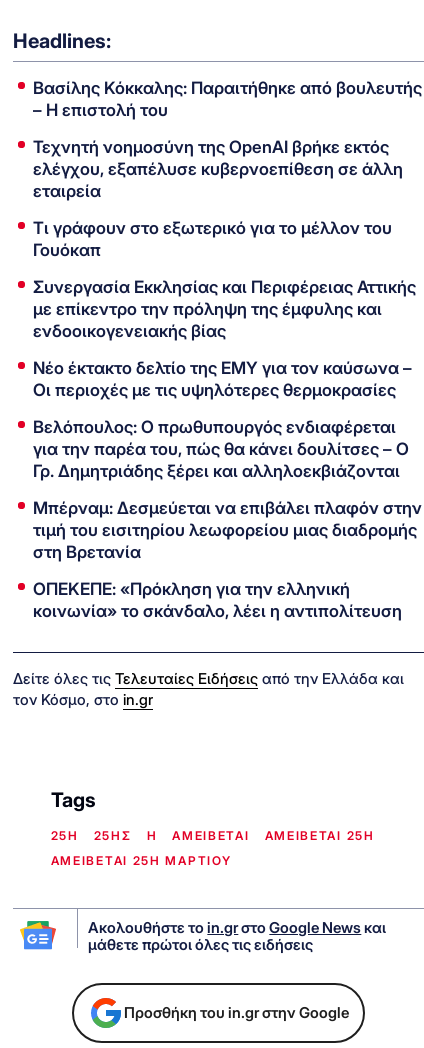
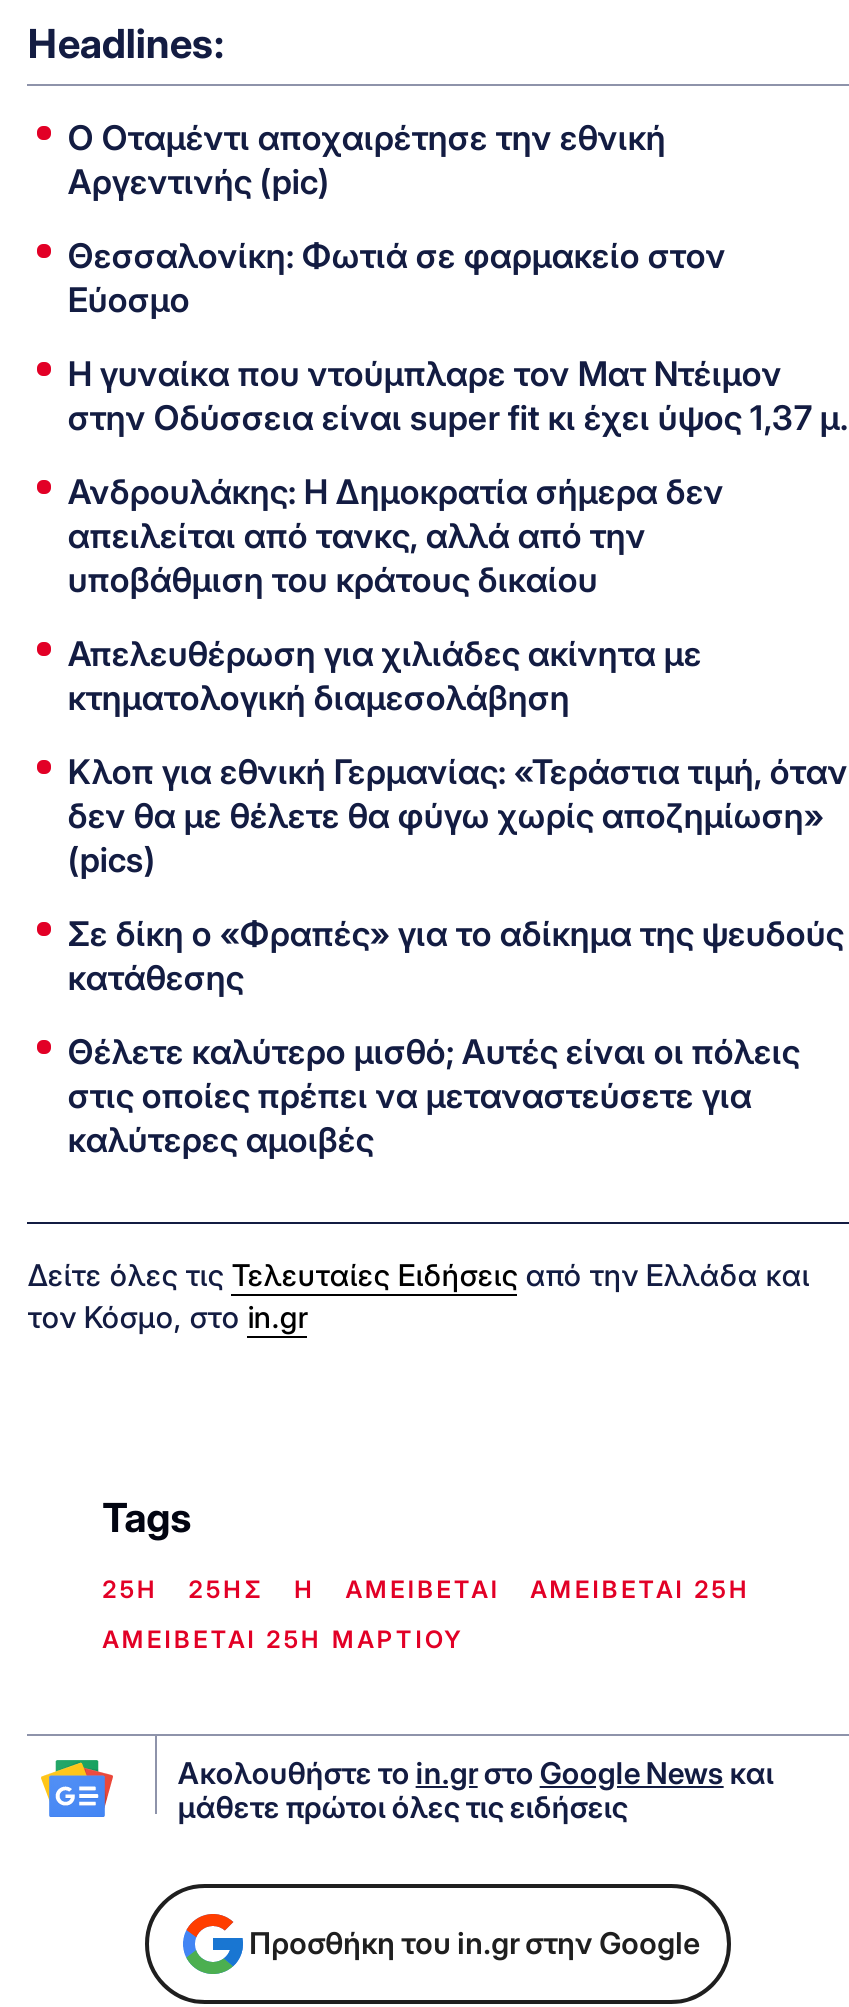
- Βασίλης Κόκκαλης: Παραιτήθηκε από βουλευτής
- – Η επιστολή του
+ Ο Οταμέντι αποχαιρέτησε την εθνική
+ Αργεντινής (pic)

- Τεχνητή νοημοσύνη της OpenAI βρήκε εκτός
- ελέγχου, εξαπέλυσε κυβερνοεπίθεση σε άλλη
- εταιρεία
+ Θεσσαλονίκη: Φωτιά σε φαρμακείο στον
+ Εύοσμο

- Τι γράφουν στο εξωτερικό για το μέλλον του
- Γουόκαπ
+ Η γυναίκα που ντούμπλαρε τον Ματ Ντέιμον
+ στην Οδύσσεια είναι super fit κι έχει ύψος 1,37 μ.

- Συνεργασία Εκκλησίας και Περιφέρειας Αττικής
- με επίκεντρο την πρόληψη της έμφυλης και
- ενδοοικογενειακής βίας
+ Ανδρουλάκης: Η Δημοκρατία σήμερα δεν
+ απειλείται από τανκς, αλλά από την
+ υποβάθμιση του κράτους δικαίου

- Νέο έκτακτο δελτίο της ΕΜΥ για τον καύσωνα –
- Οι περιοχές με τις υψηλότερες θερμοκρασίες
+ Απελευθέρωση για χιλιάδες ακίνητα με
+ κτηματολογική διαμεσολάβηση

- Βελόπουλος: Ο πρωθυπουργός ενδιαφέρεται
- για την παρέα του, πώς θα κάνει δουλίτσες – Ο
- Γρ. Δημητριάδης ξέρει και αλληλοεκβιάζονται
+ Κλοπ για εθνική Γερμανίας: «Τεράστια τιμή, όταν
+ δεν θα με θέλετε θα φύγω χωρίς αποζημίωση»
+ (pics)

- Μπέρναμ: Δεσμεύεται να επιβάλει πλαφόν στην
- τιμή του εισιτηρίου λεωφορείου μιας διαδρομής
- στη Βρετανία
+ Σε δίκη ο «Φραπές» για το αδίκημα της ψευδούς
+ κατάθεσης

- ΟΠΕΚΕΠΕ: «Πρόκληση για την ελληνική
- κοινωνία» το σκάνδαλο, λέει η αντιπολίτευση
+ Θέλετε καλύτερο μισθό; Αυτές είναι οι πόλεις
+ στις οποίες πρέπει να μεταναστεύσετε για
+ καλύτερες αμοιβές
